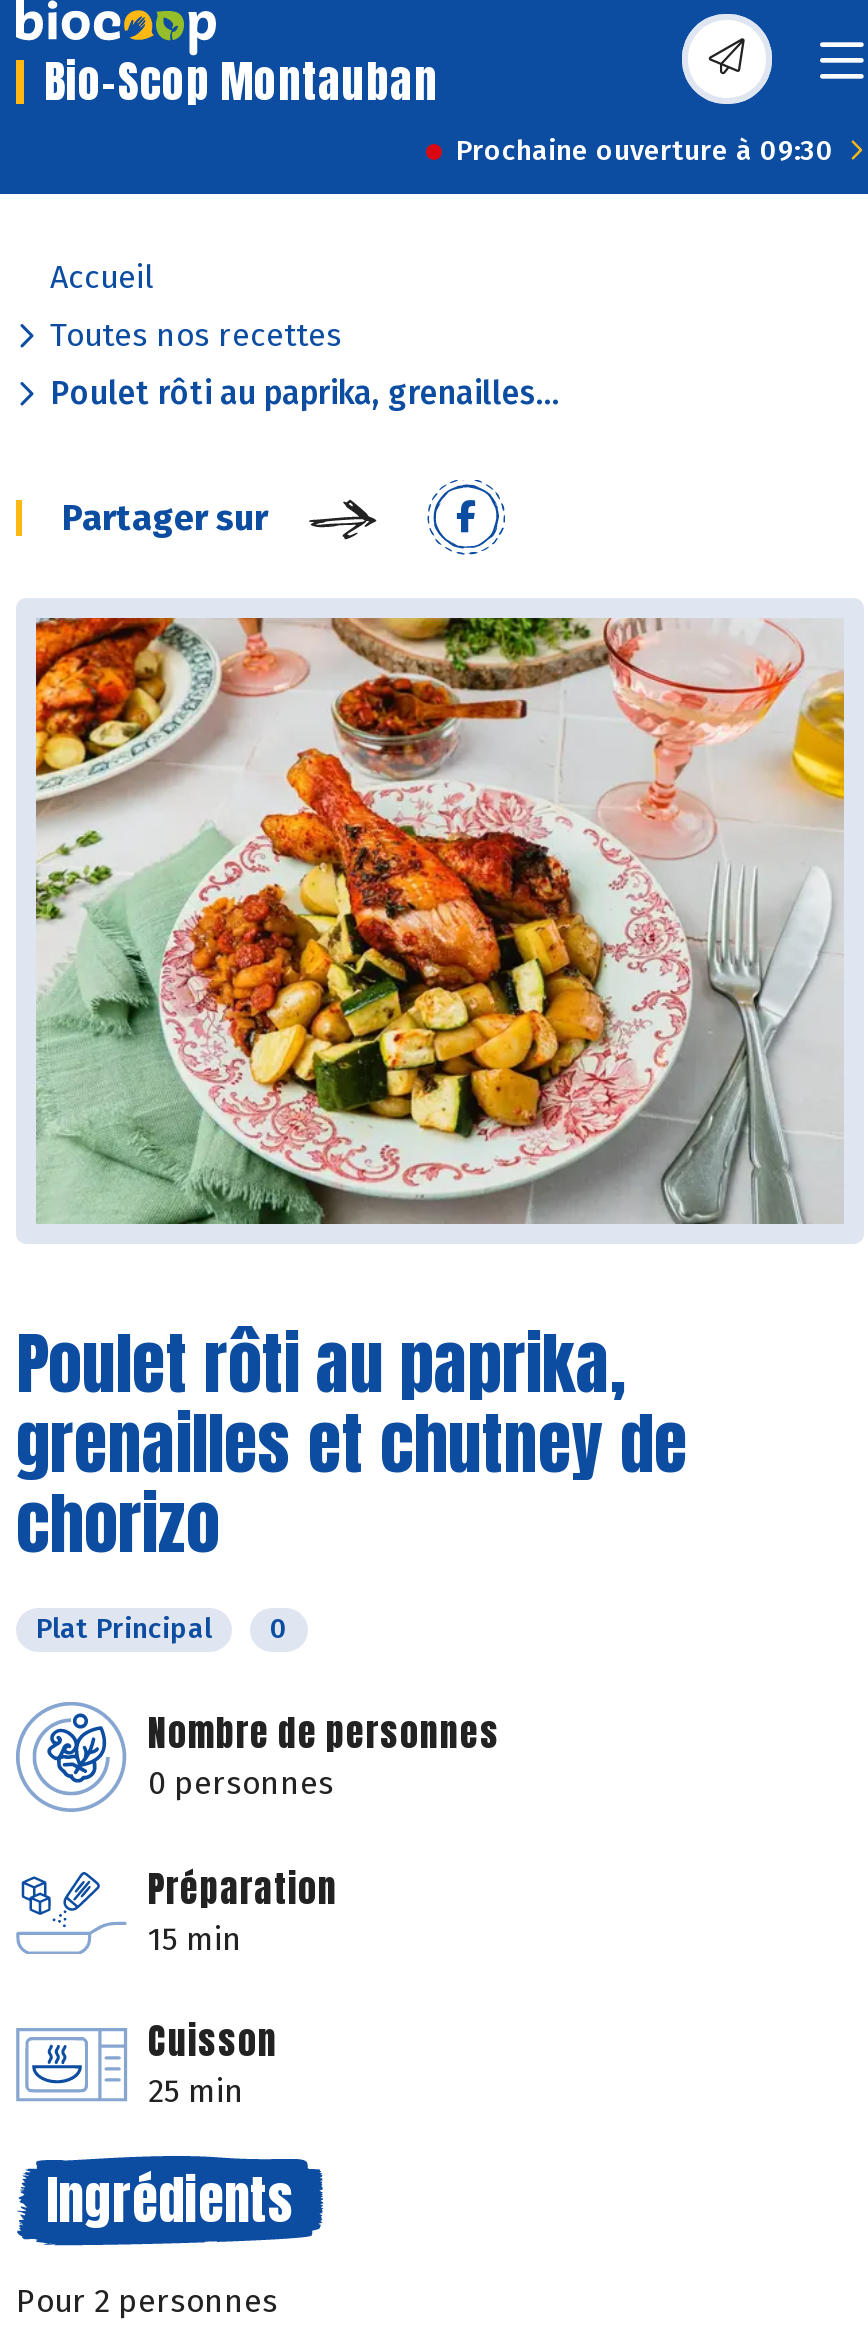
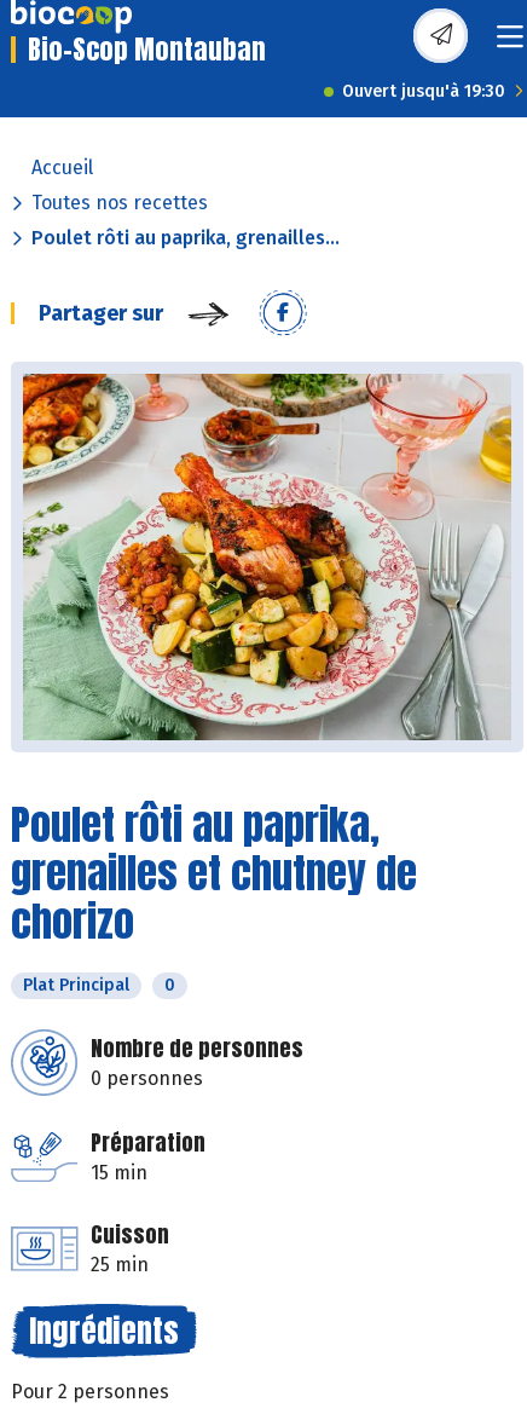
- Prochaine ouverture à 09:30
+ Ouvert jusqu'à 19:30
